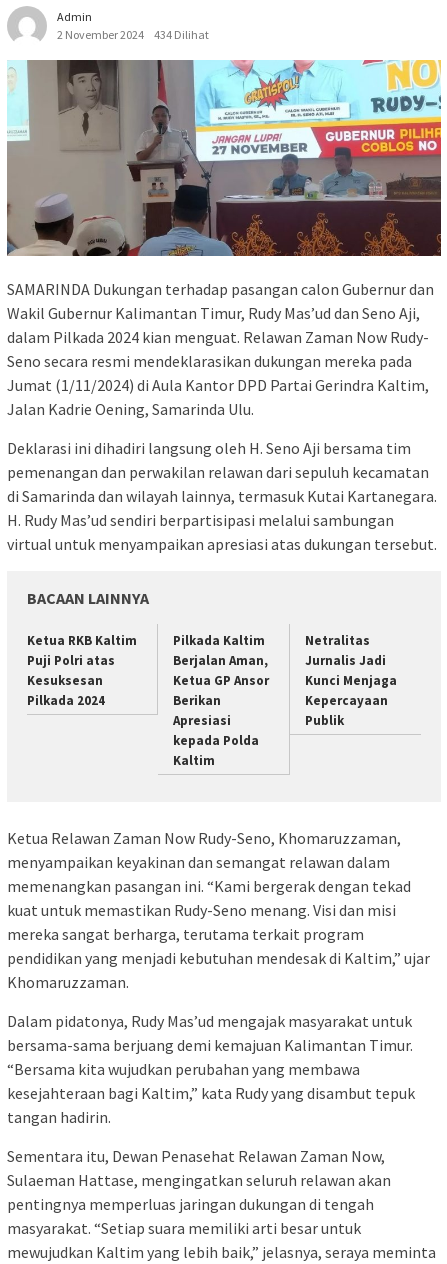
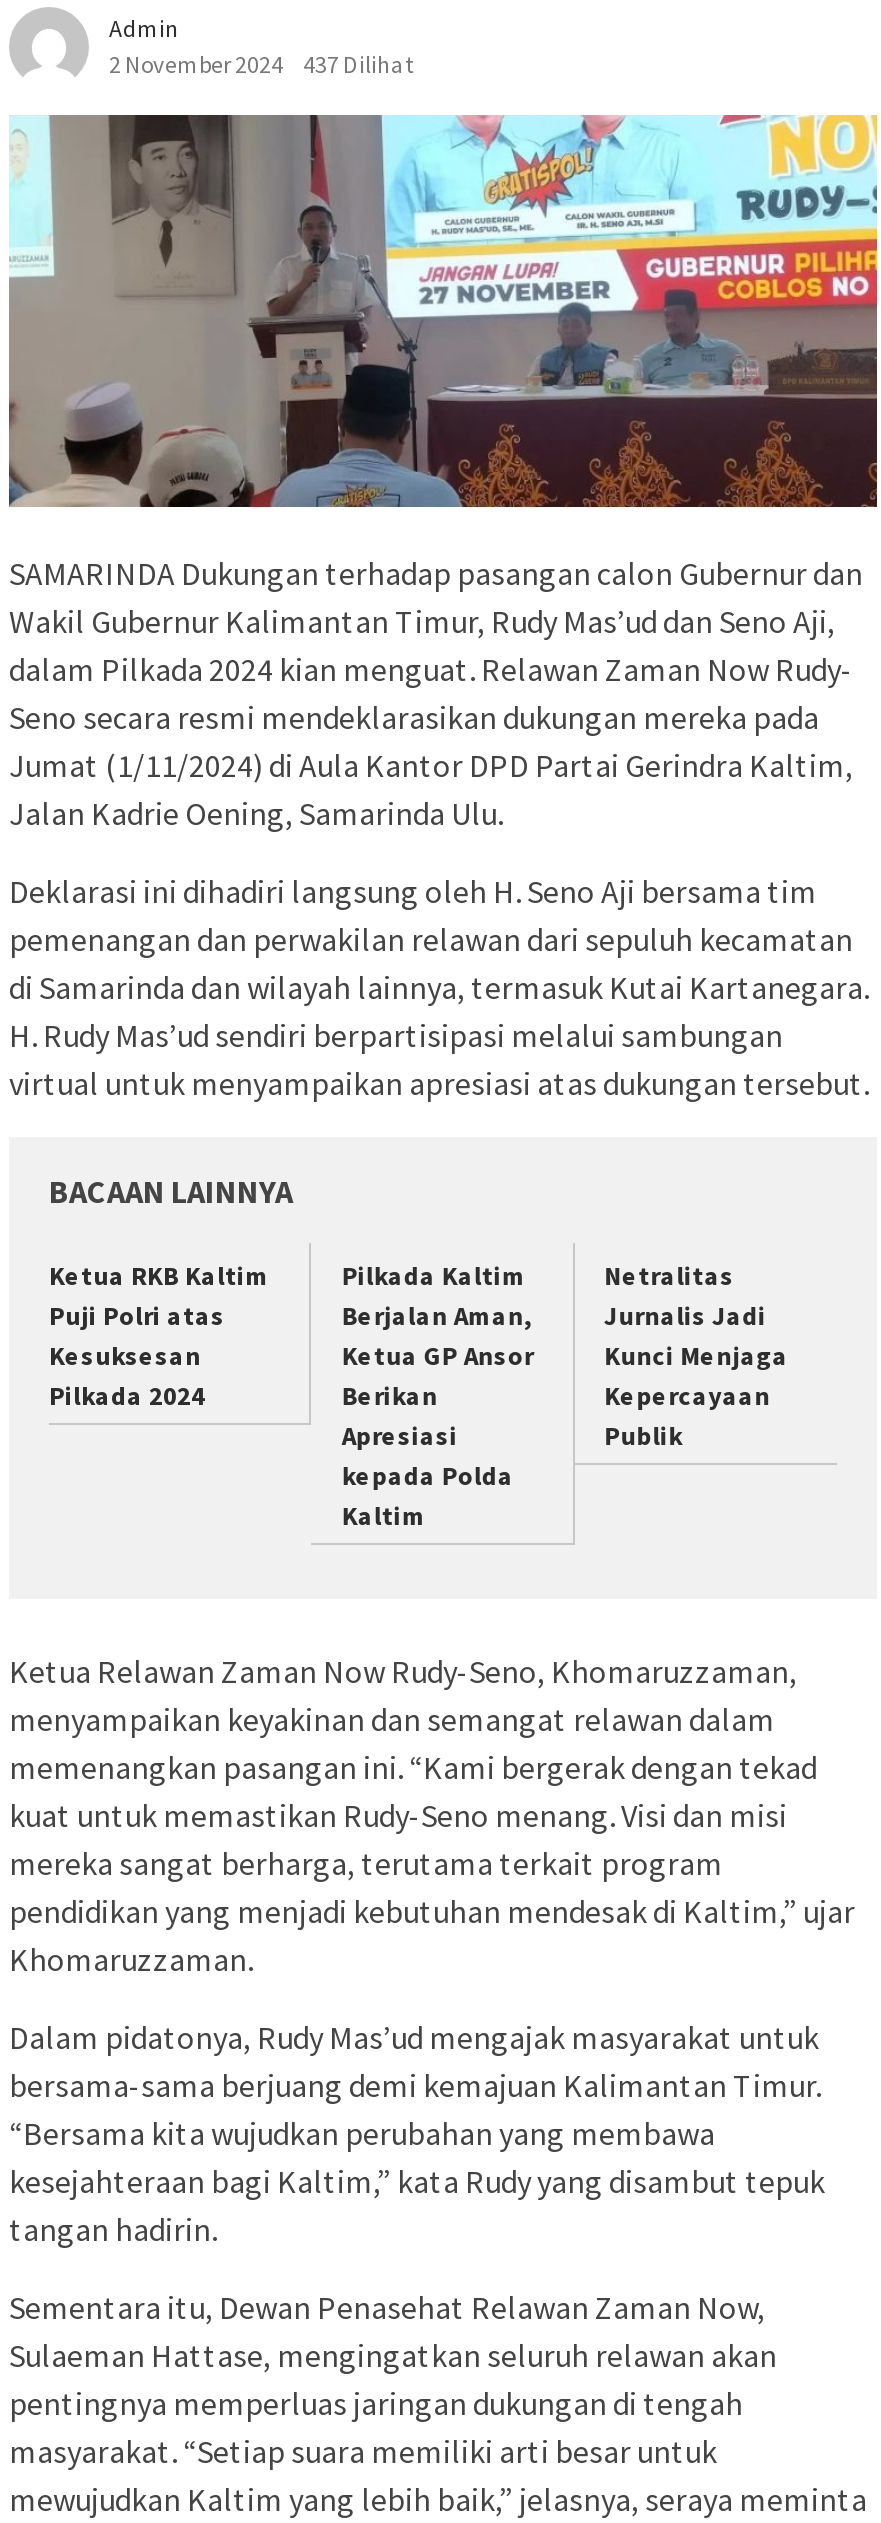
- 2 November 2024 434 Dilihat
+ 2 November 2024 437 Dilihat
